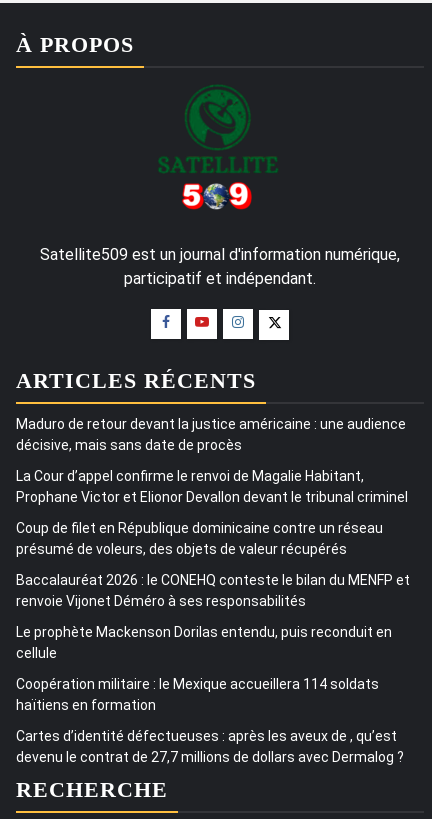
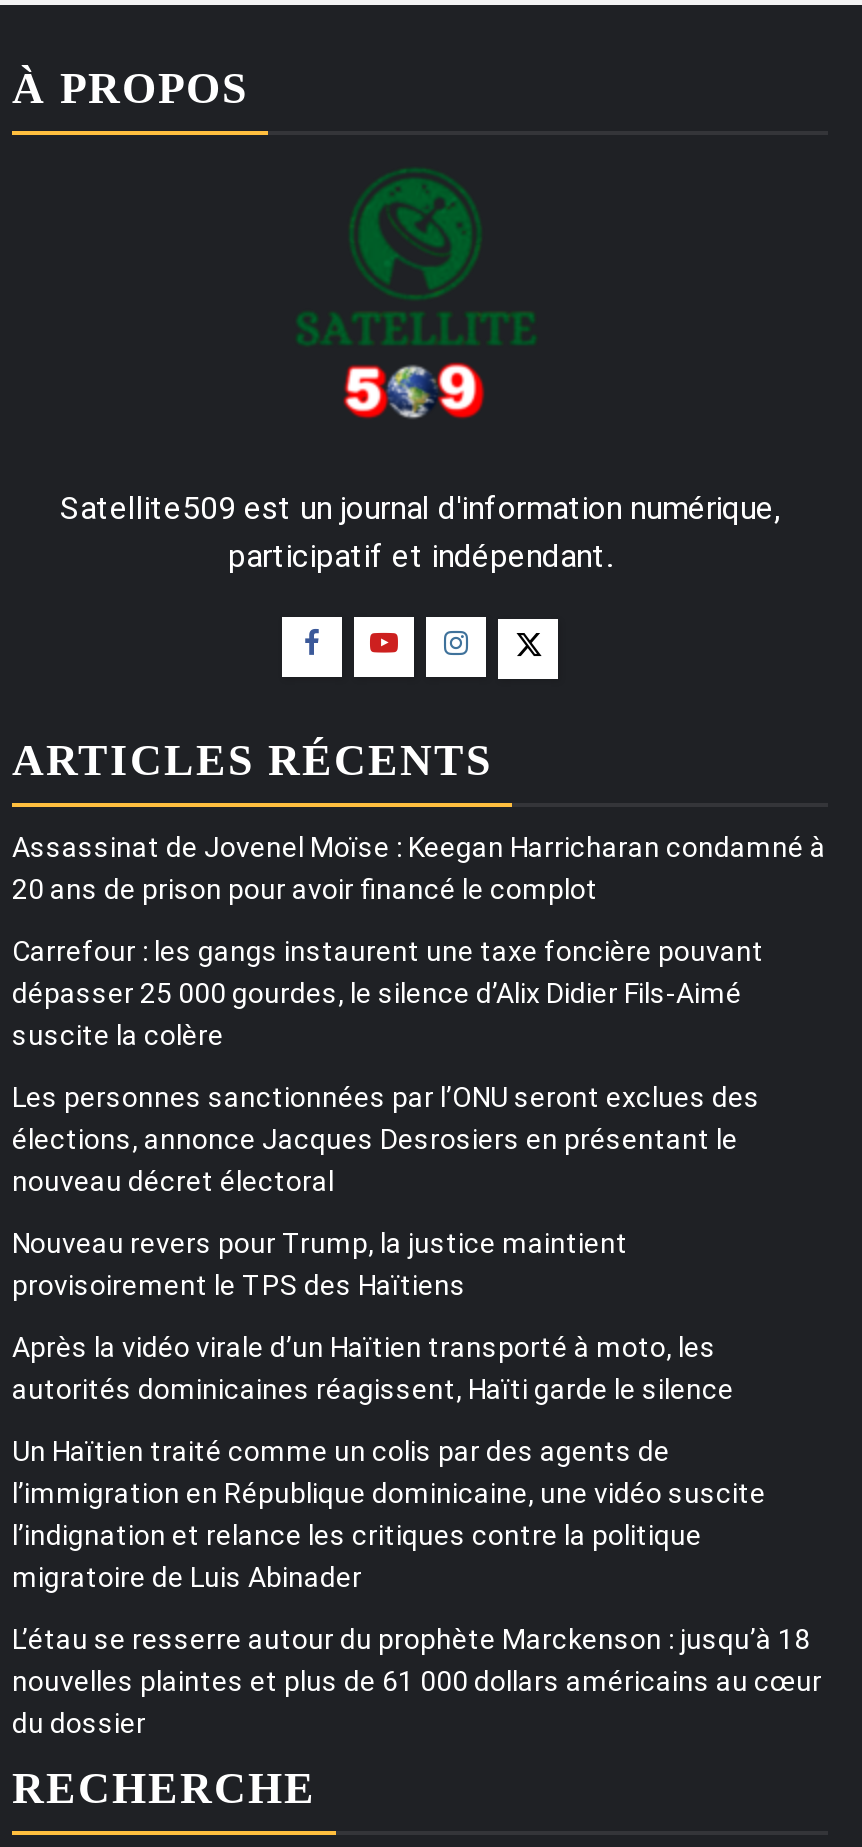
- Maduro de retour devant la justice américaine : une audience
- décisive, mais sans date de procès
+ Assassinat de Jovenel Moïse : Keegan Harricharan condamné à
+ 20 ans de prison pour avoir financé le complot

- La Cour d’appel confirme le renvoi de Magalie Habitant,
- Prophane Victor et Elionor Devallon devant le tribunal criminel
+ Carrefour : les gangs instaurent une taxe foncière pouvant
+ dépasser 25 000 gourdes, le silence d’Alix Didier Fils-Aimé
+ suscite la colère

- Coup de filet en République dominicaine contre un réseau
- présumé de voleurs, des objets de valeur récupérés
+ Les personnes sanctionnées par l’ONU seront exclues des
+ élections, annonce Jacques Desrosiers en présentant le
+ nouveau décret électoral

- Baccalauréat 2026 : le CONEHQ conteste le bilan du MENFP et
- renvoie Vijonet Déméro à ses responsabilités
+ Nouveau revers pour Trump, la justice maintient
+ provisoirement le TPS des Haïtiens

- Le prophète Mackenson Dorilas entendu, puis reconduit en
- cellule
+ Après la vidéo virale d’un Haïtien transporté à moto, les
+ autorités dominicaines réagissent, Haïti garde le silence

- Coopération militaire : le Mexique accueillera 114 soldats
- haïtiens en formation
+ Un Haïtien traité comme un colis par des agents de
+ l’immigration en République dominicaine, une vidéo suscite
+ l’indignation et relance les critiques contre la politique
+ migratoire de Luis Abinader

- Cartes d’identité défectueuses : après les aveux de , qu’est
- devenu le contrat de 27,7 millions de dollars avec Dermalog ?
+ L’étau se resserre autour du prophète Marckenson : jusqu’à 18
+ nouvelles plaintes et plus de 61 000 dollars américains au cœur
+ du dossier
